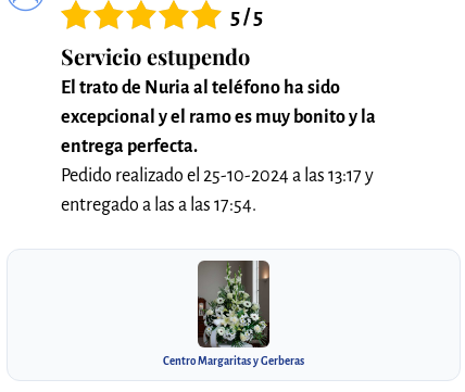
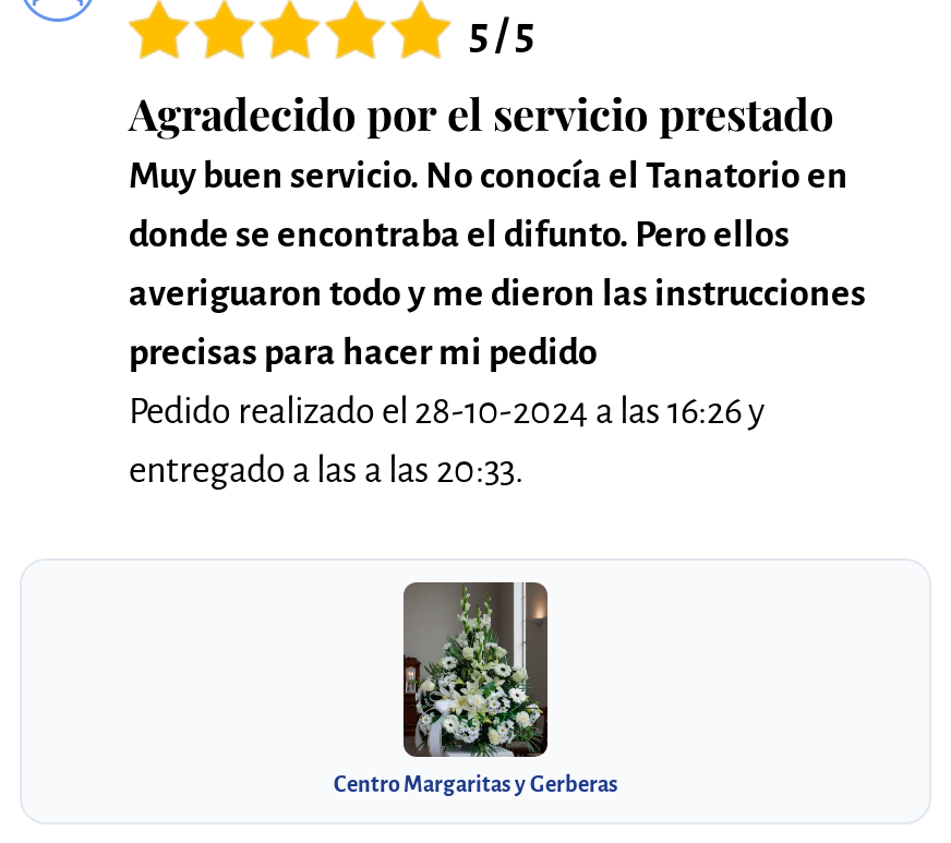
- Servicio estupendo
- El trato de Nuria al teléfono ha sido
- excepcional y el ramo es muy bonito y la
- entrega perfecta.
- Pedido realizado el 25-10-2024 a las 13:17 y
- entregado a las a las 17:54.
+ Agradecido por el servicio prestado
+ Muy buen servicio. No conocía el Tanatorio en
+ donde se encontraba el difunto. Pero ellos
+ averiguaron todo y me dieron las instrucciones
+ precisas para hacer mi pedido
+ Pedido realizado el 28-10-2024 a las 16:26 y
+ entregado a las a las 20:33.
